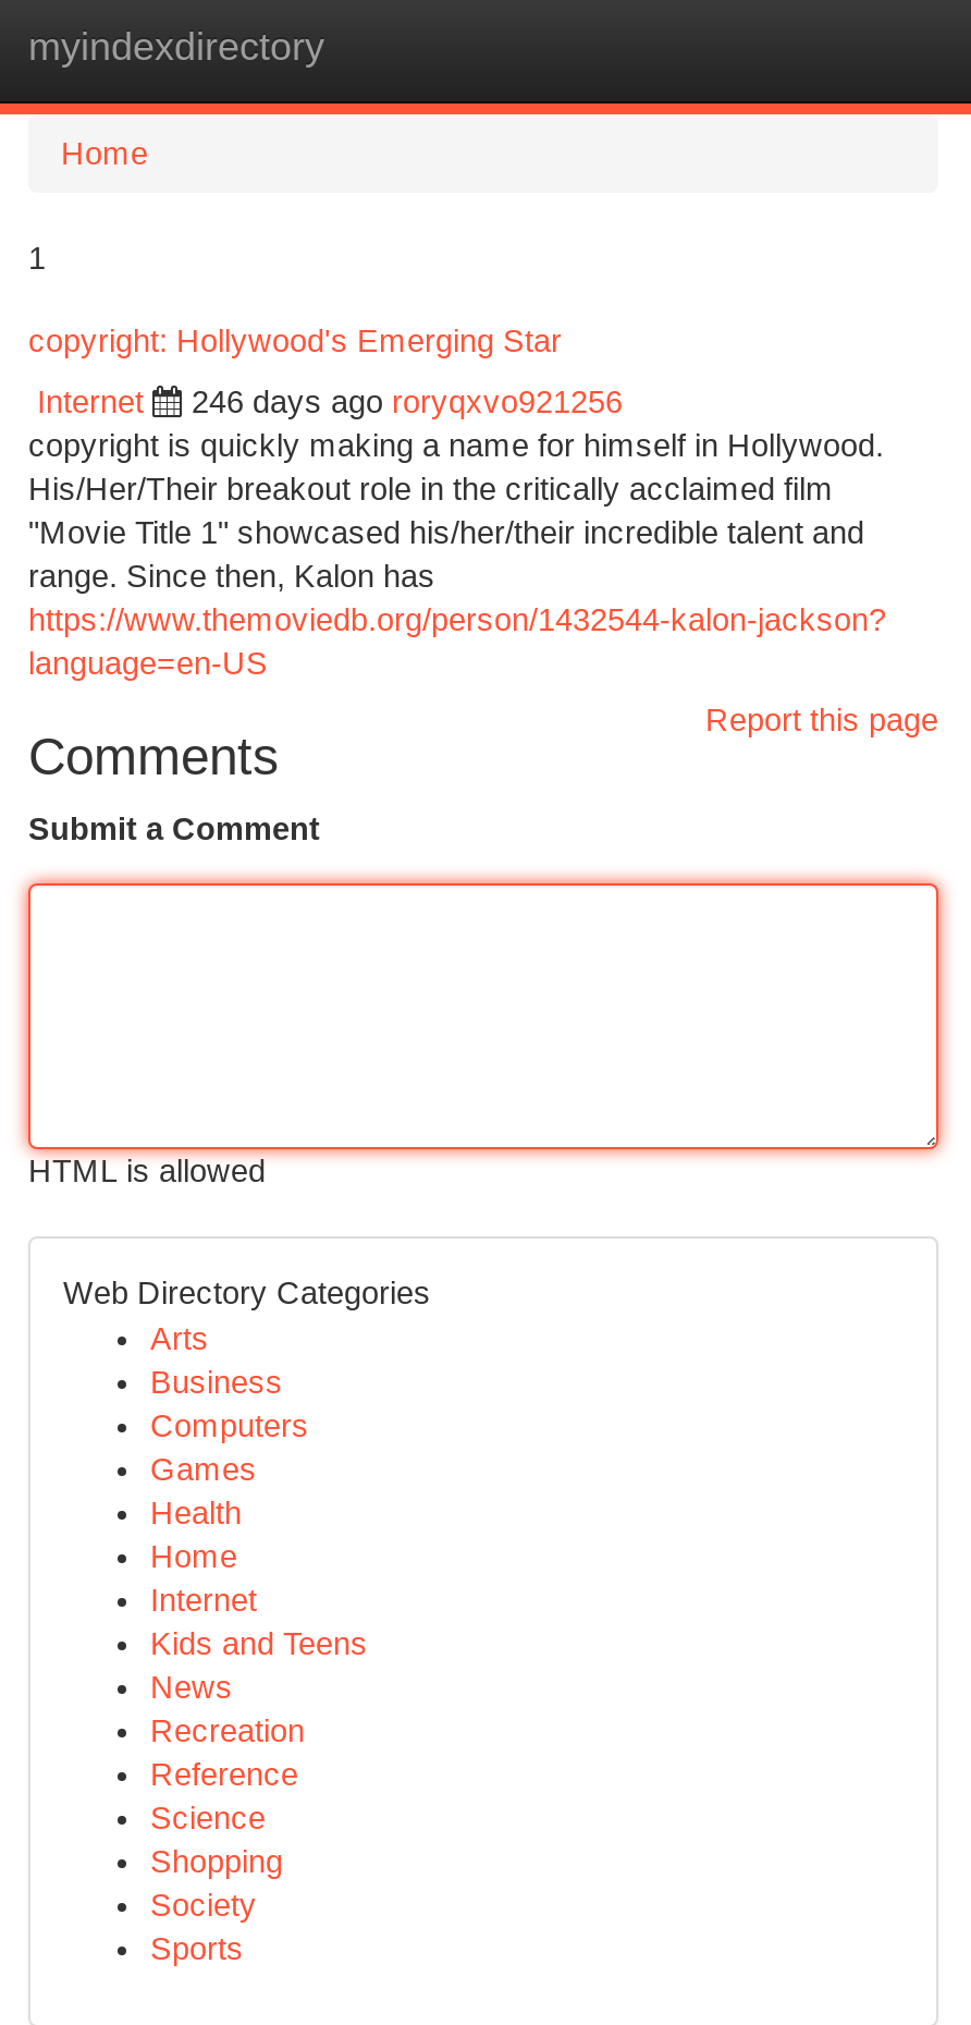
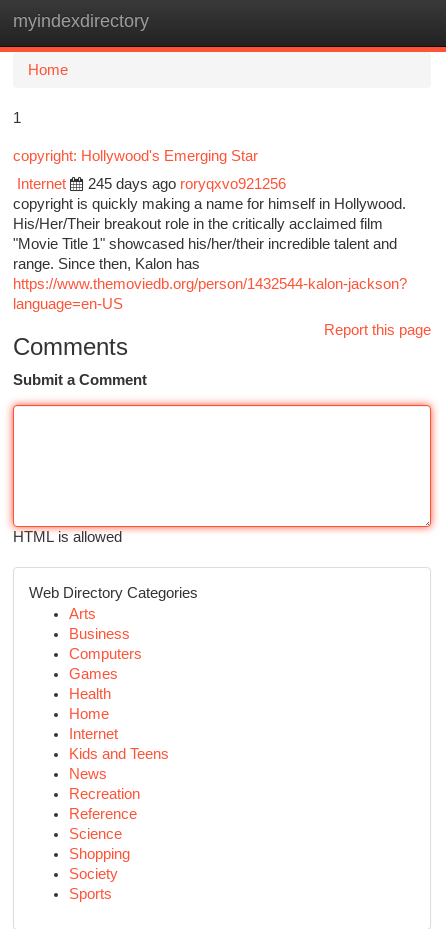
- 246 days ago roryqxvo921256
+ 245 days ago roryqxvo921256
